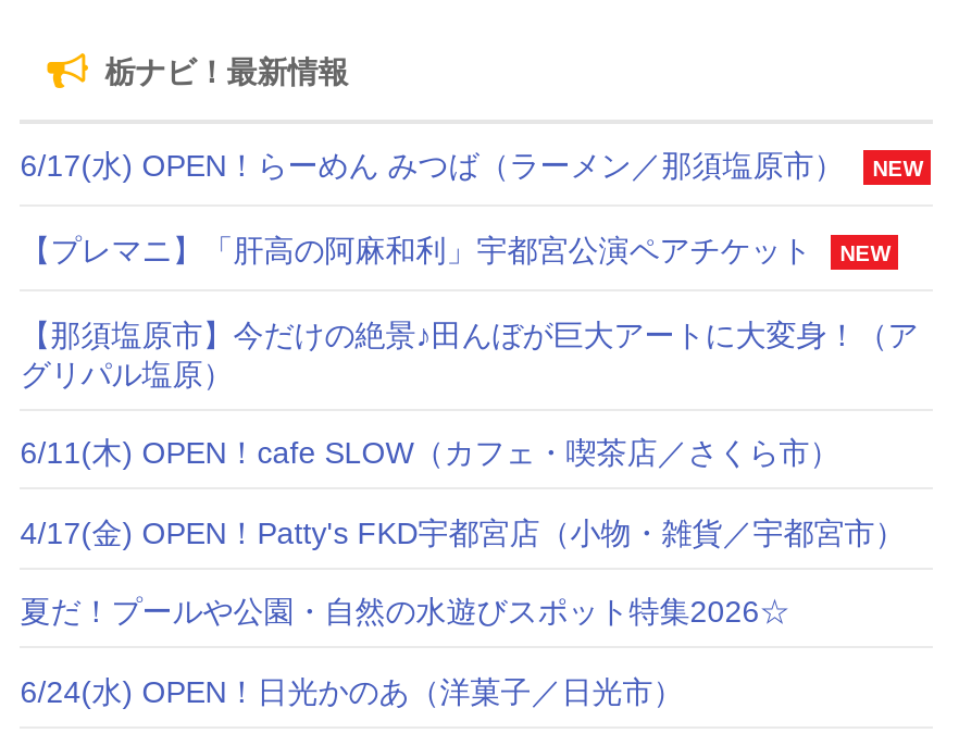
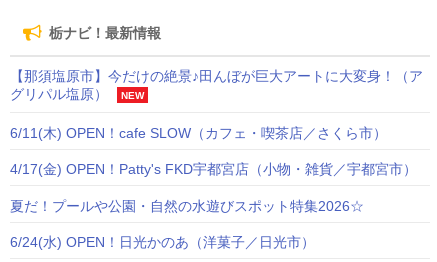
- 6/17(水) OPEN！らーめん みつば（ラーメン／那須塩原市）
- NEW
- 【プレマニ】「肝高の阿麻和利」宇都宮公演ペアチケット
- NEW

+ NEW
